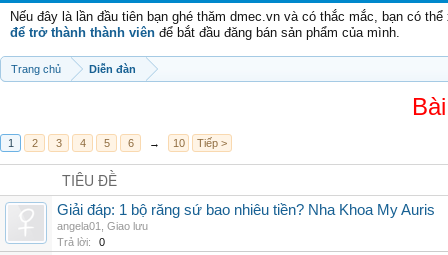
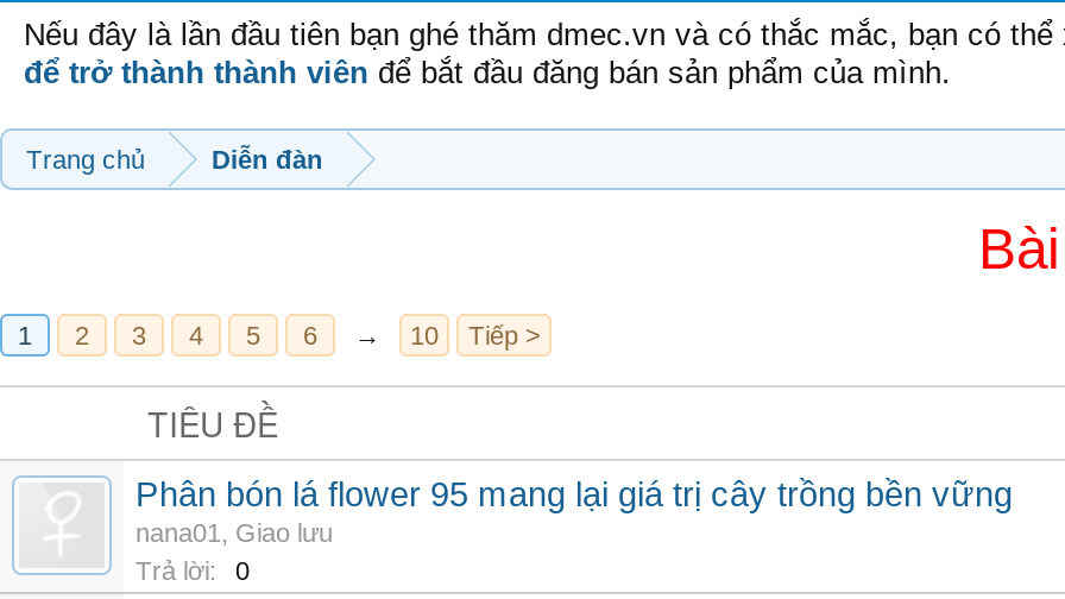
- Giải đáp: 1 bộ răng sứ bao nhiêu tiền? Nha Khoa My Auris
- angela01, Giao lưu
+ Phân bón lá flower 95 mang lại giá trị cây trồng bền vững
+ nana01, Giao lưu
